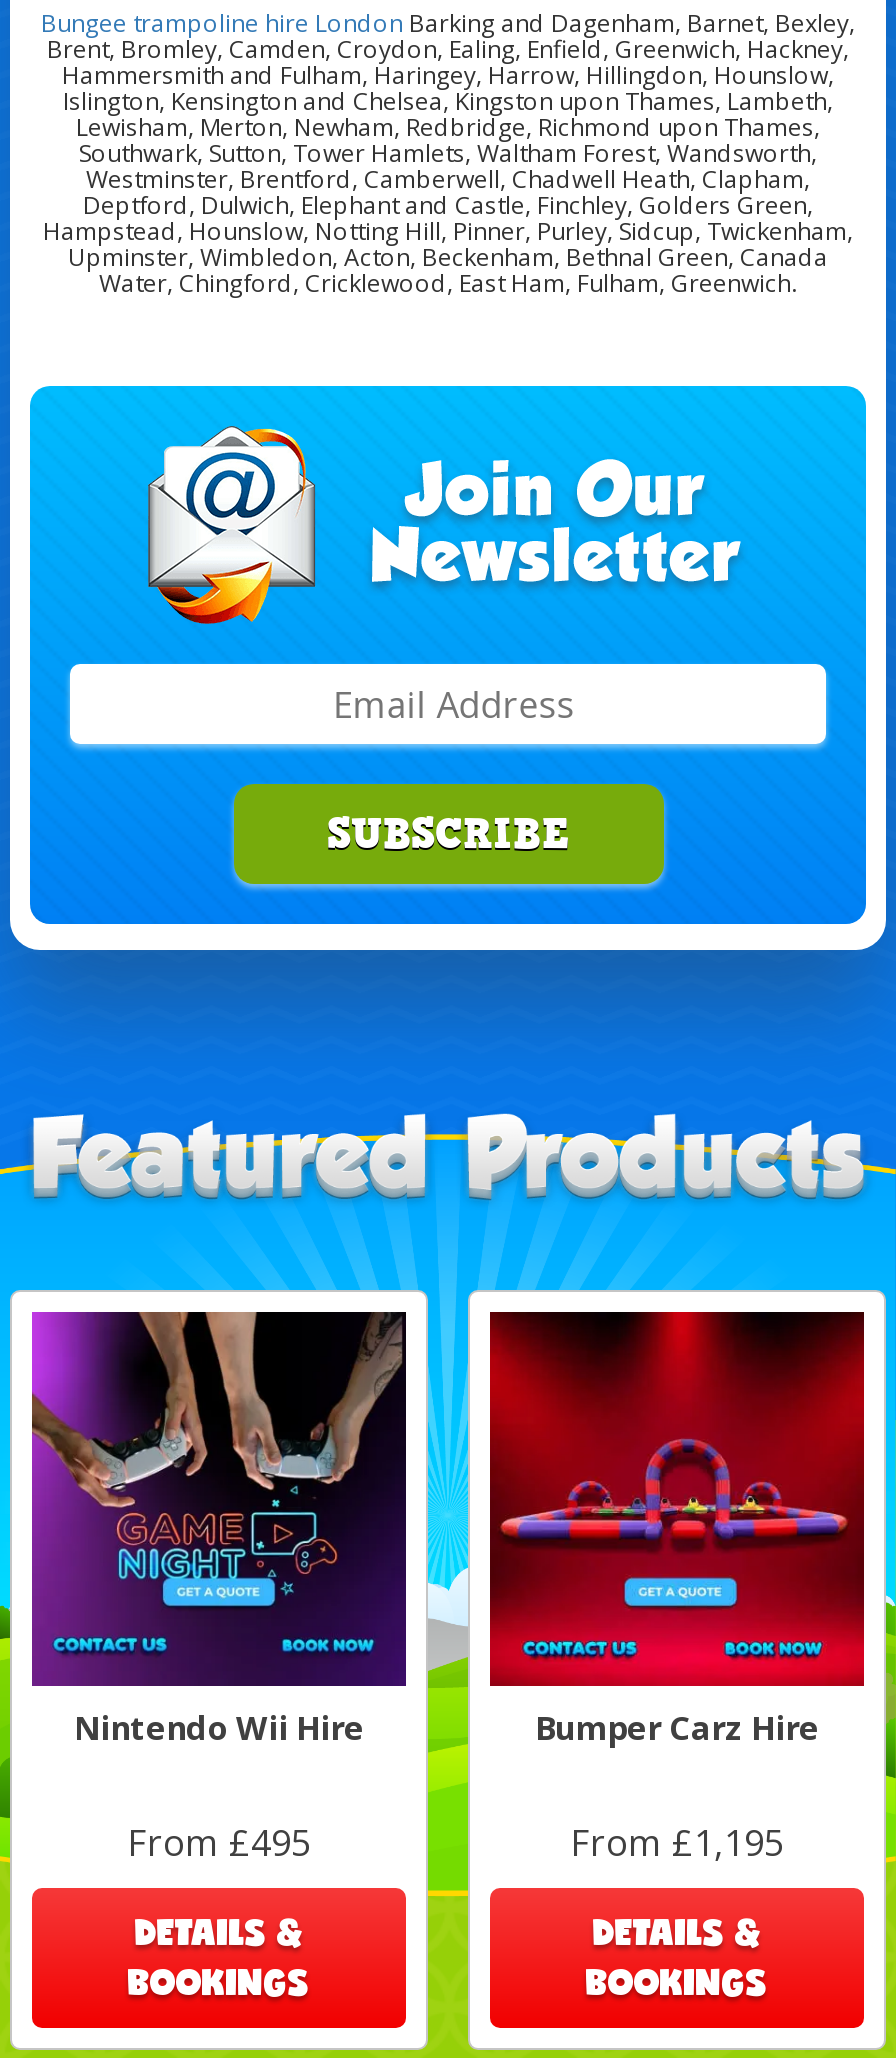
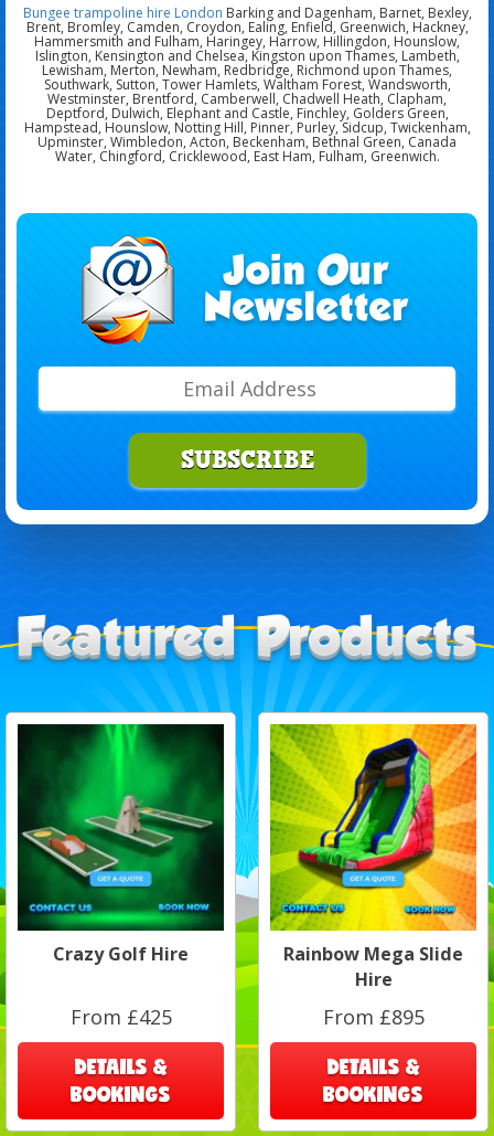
- [image]
- Nintendo Wii Hire
+ [image]
+ Crazy Golf Hire

- [image]
- Bumper Carz Hire
+ [image]
+ Rainbow Mega Slide
+ Hire

- From £495
+ From £425

- From £1,195
+ From £895
